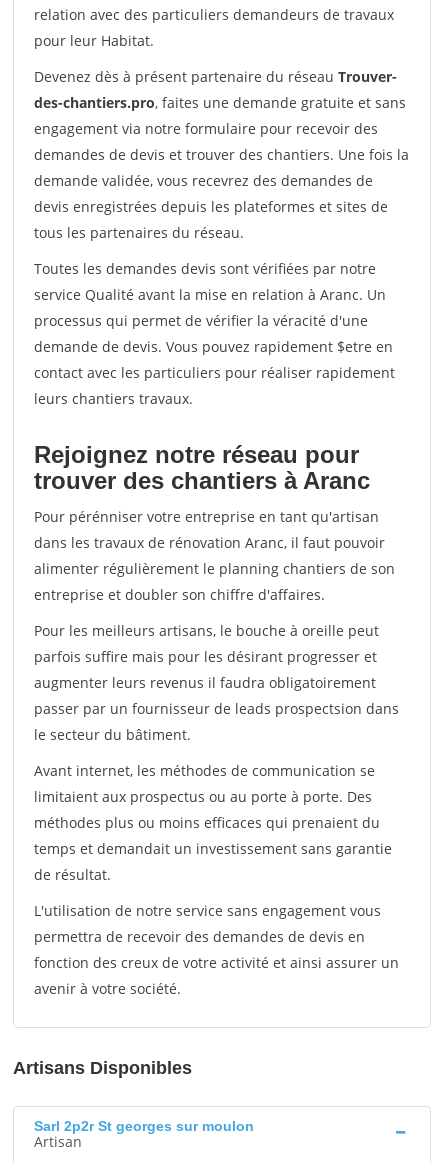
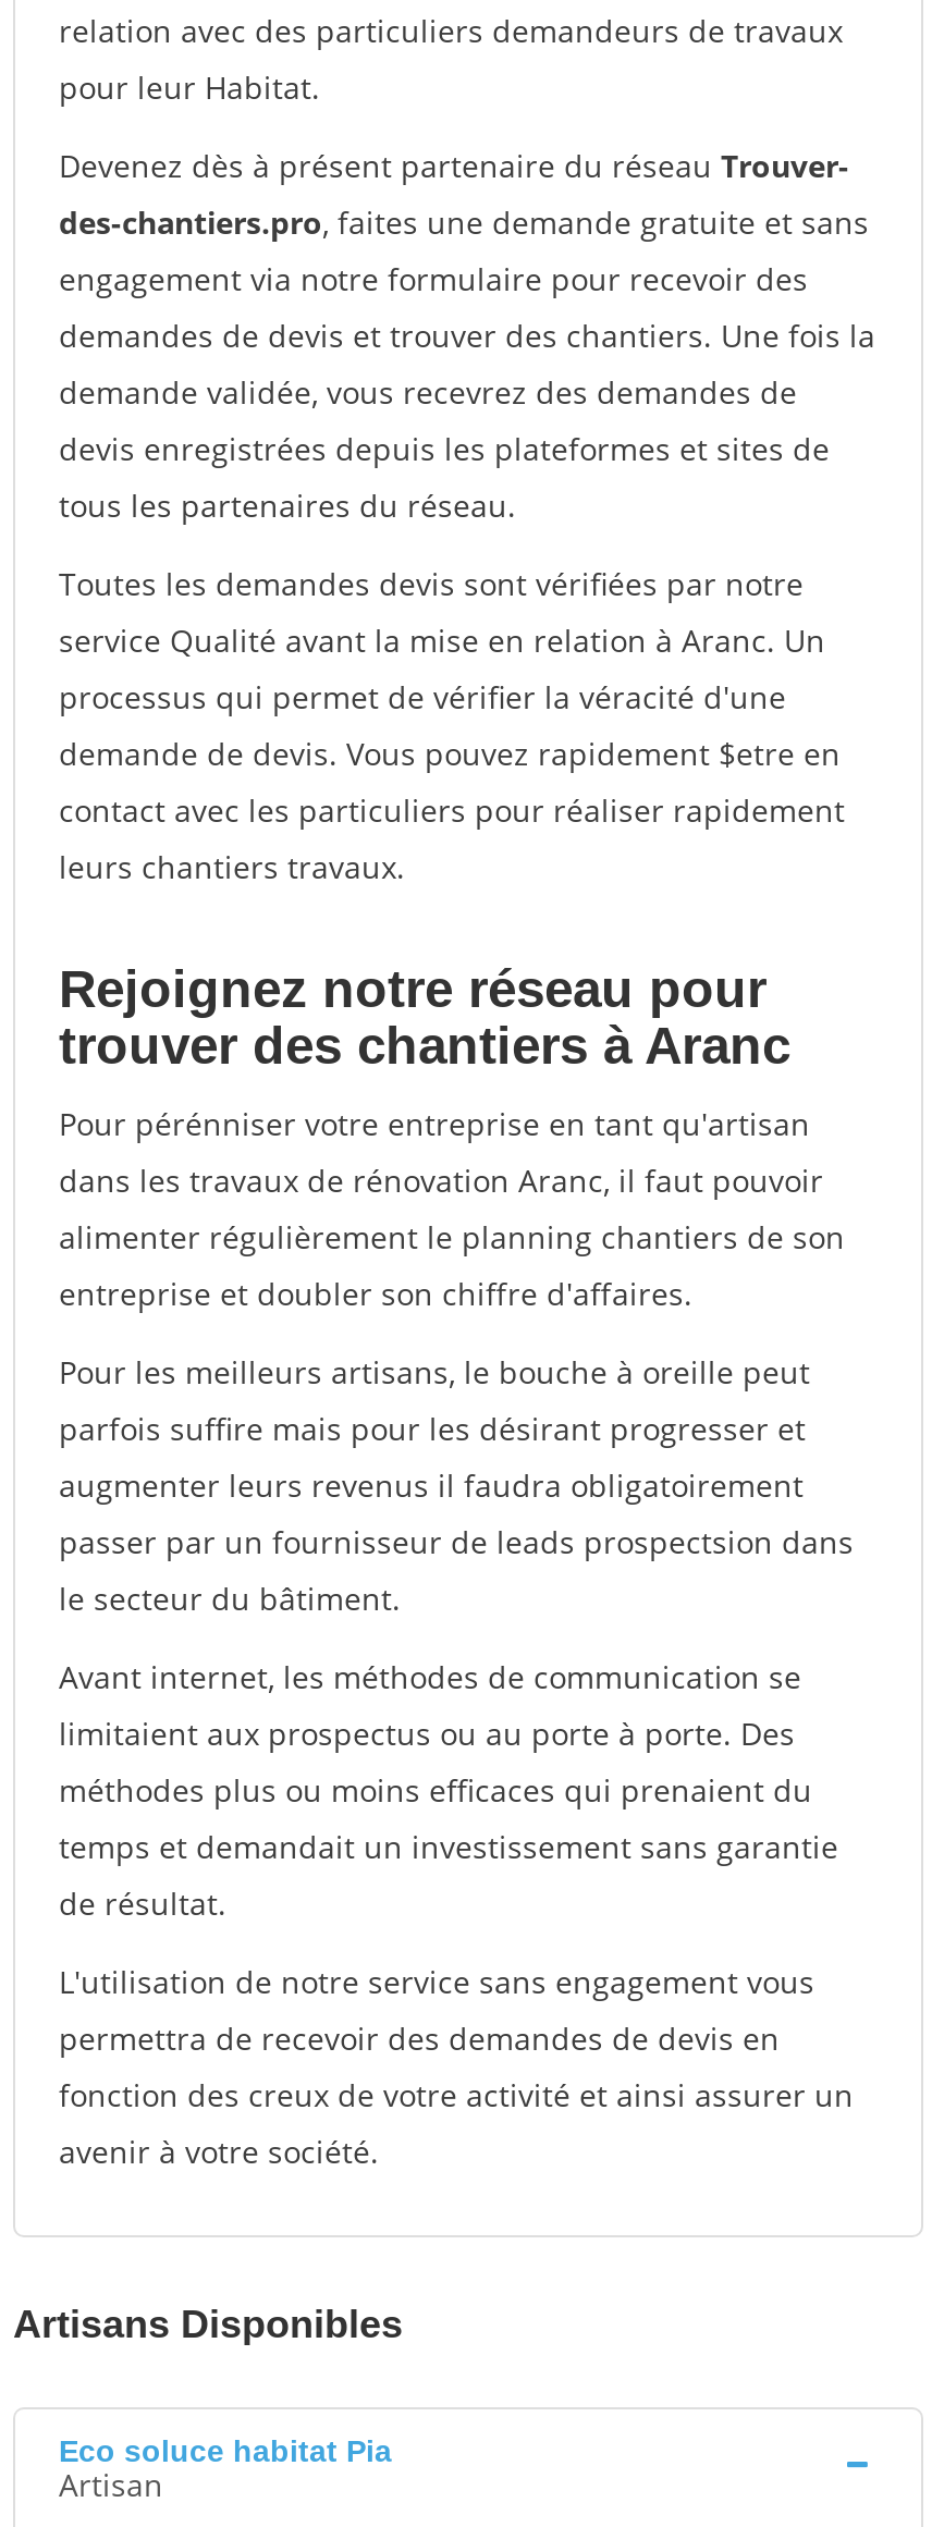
- Sarl 2p2r St georges sur moulon
+ Eco soluce habitat Pia
